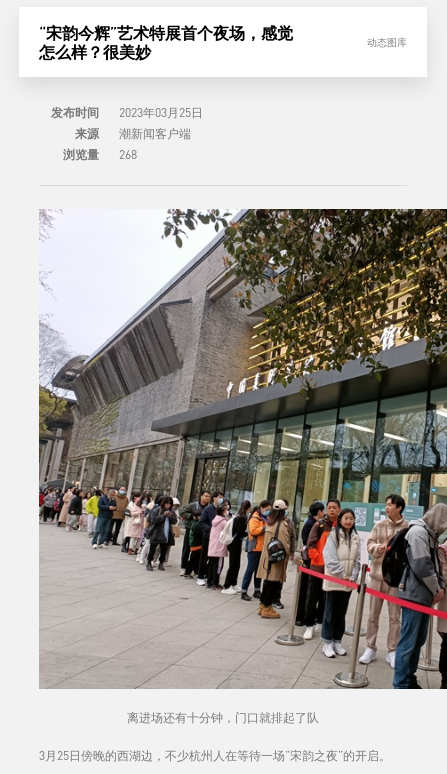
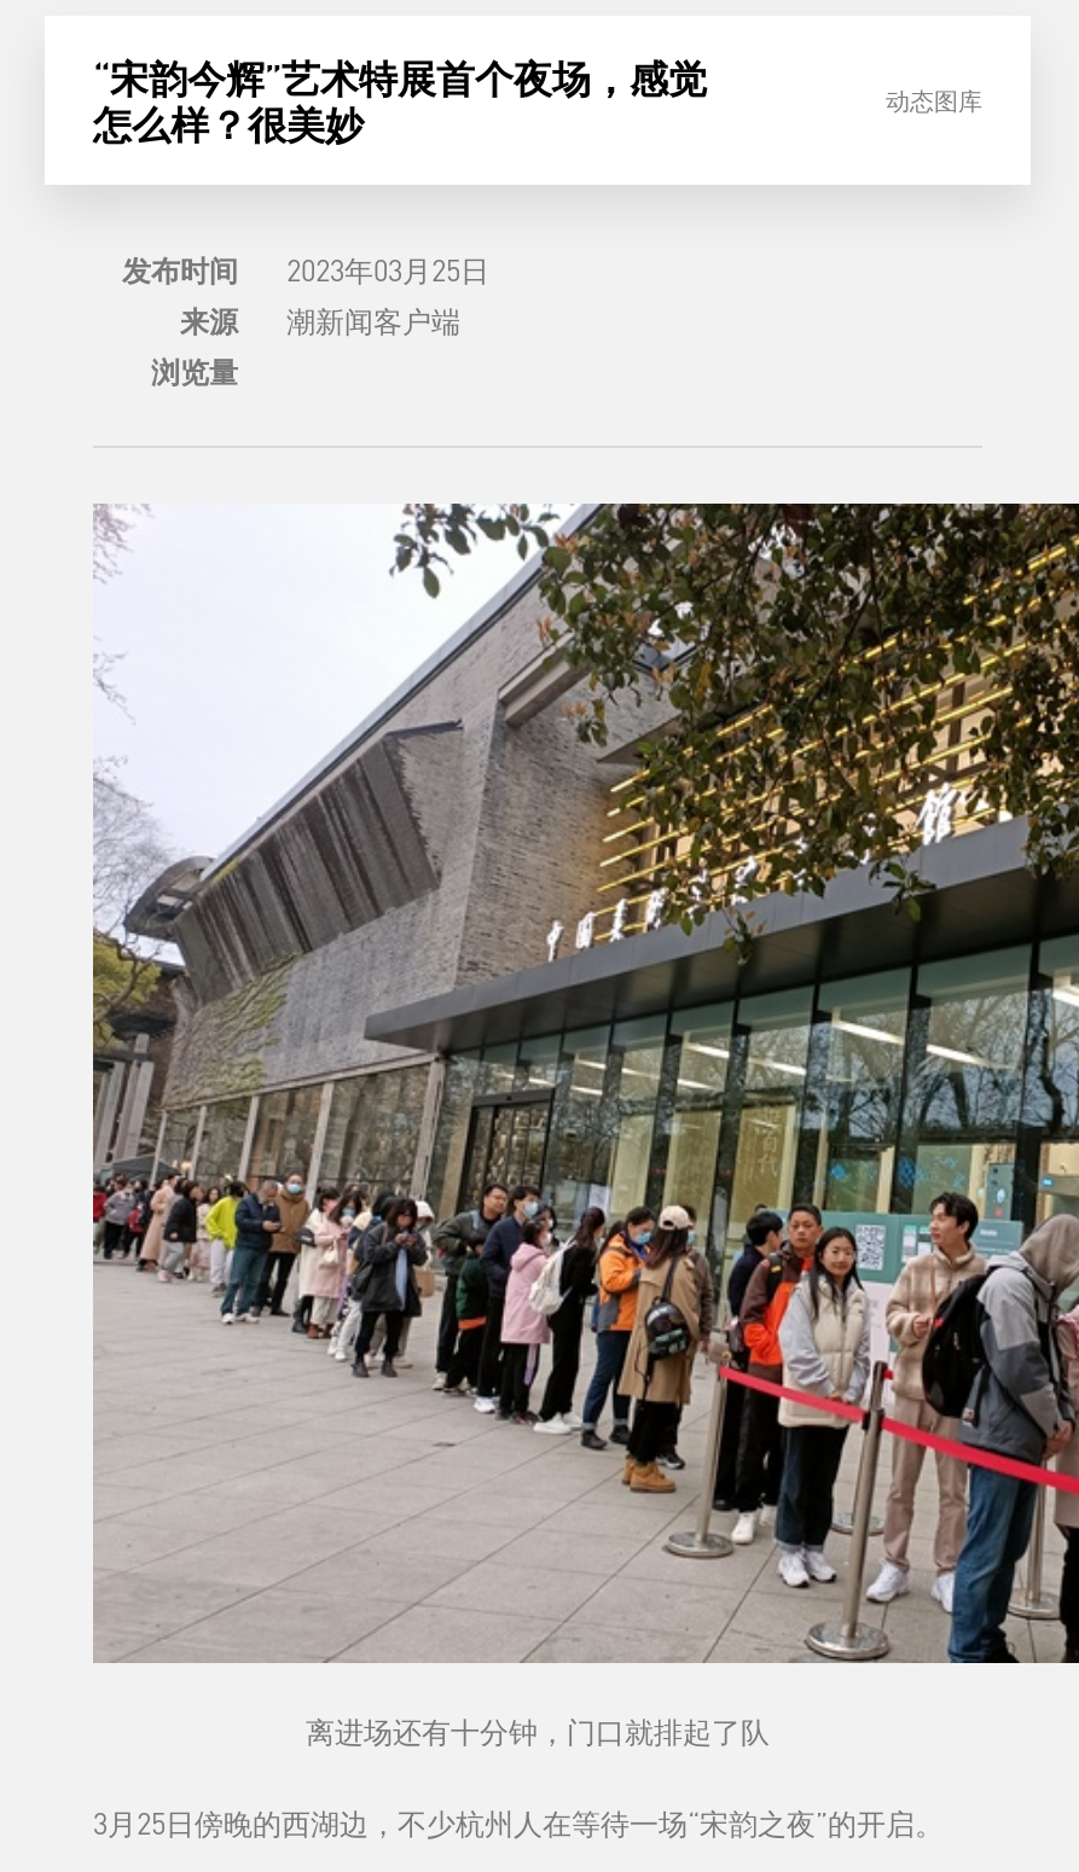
- 268
